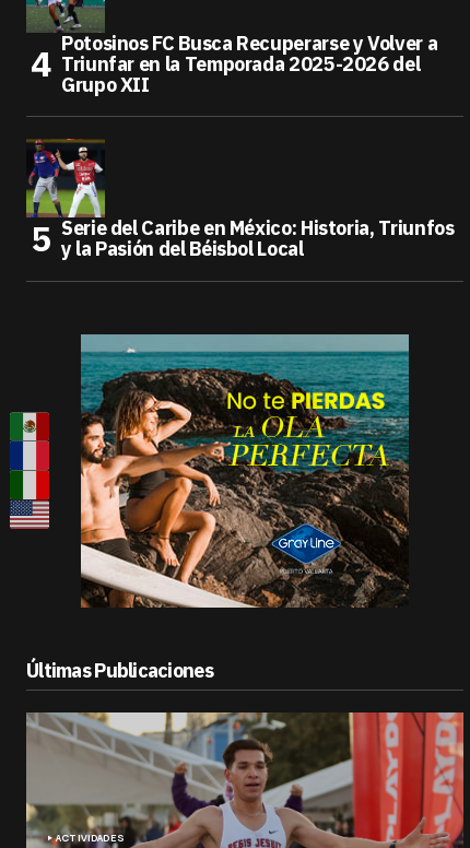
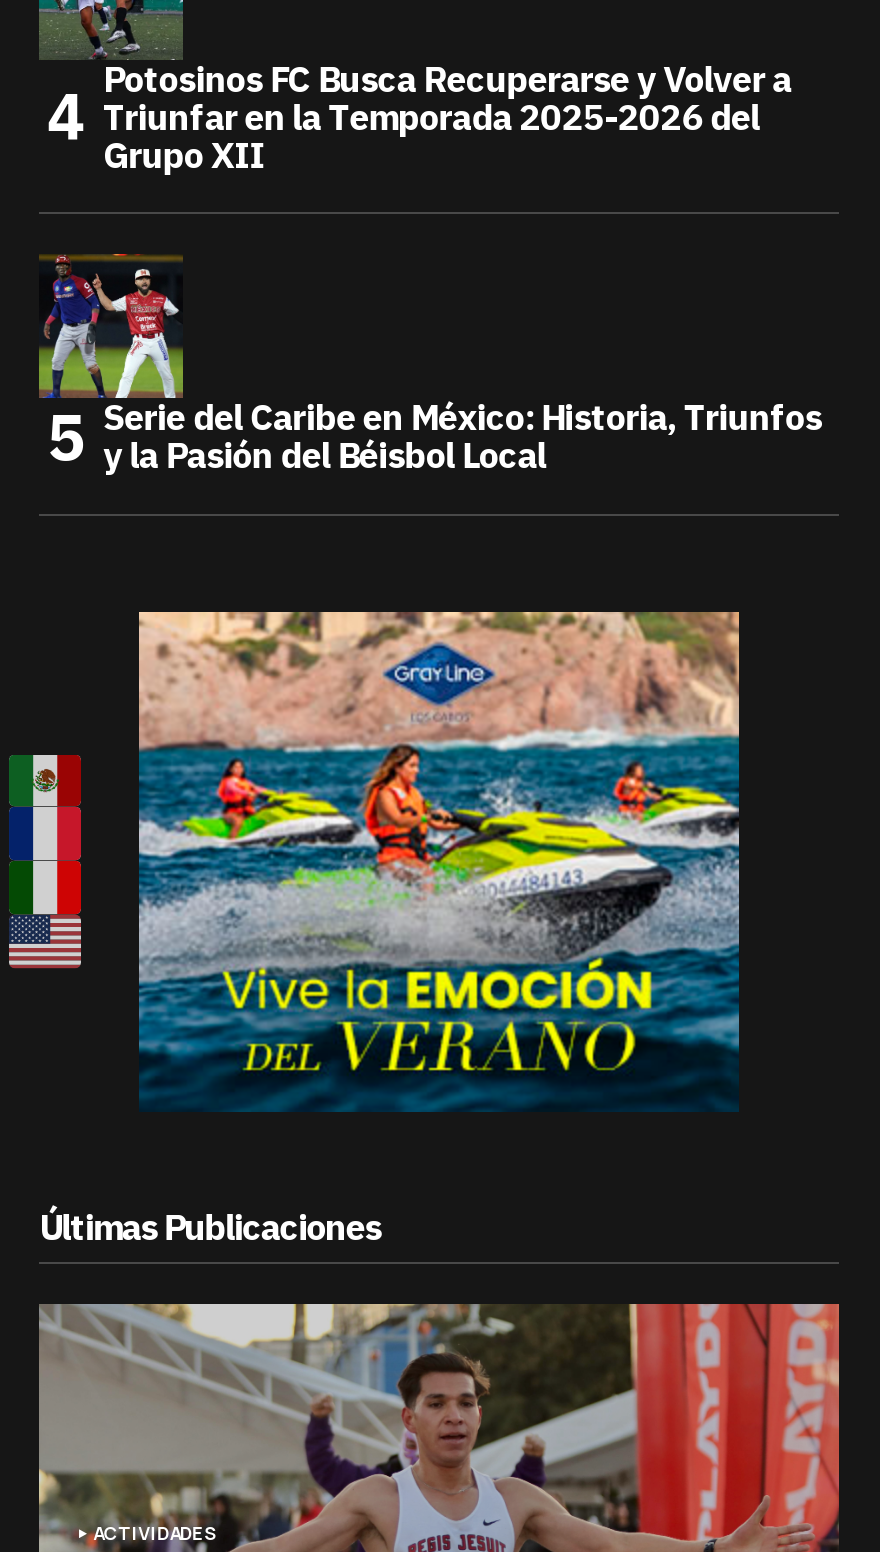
- [image]
+ [image]
